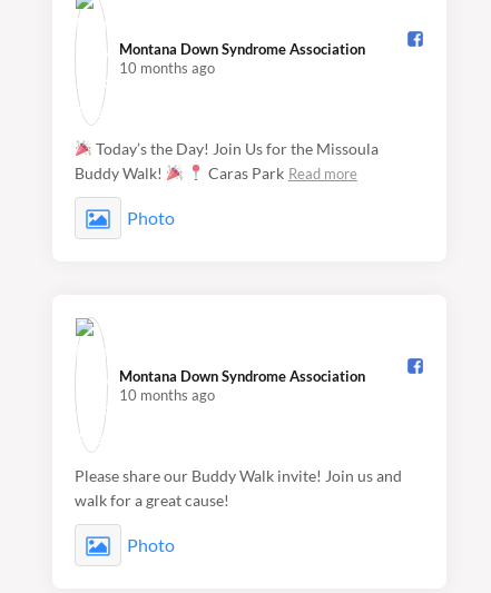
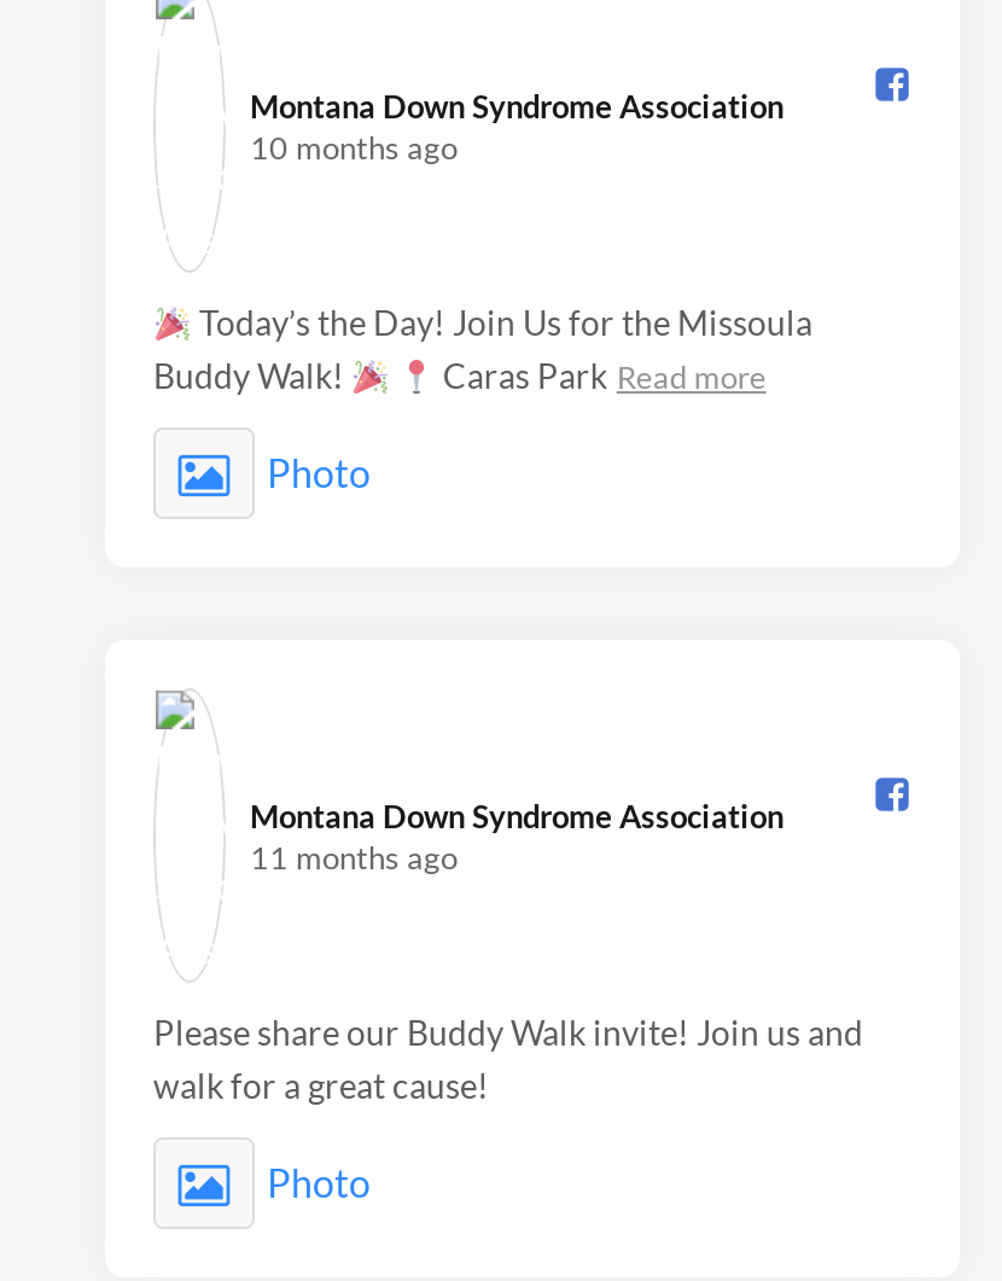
- 10 months ago
+ 11 months ago
